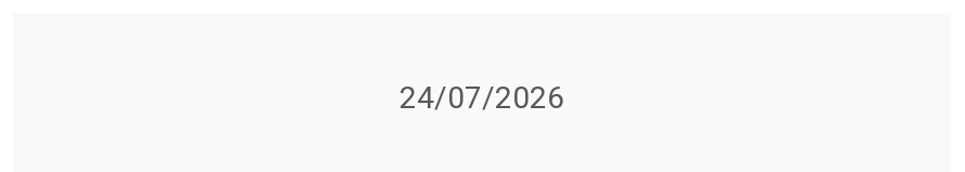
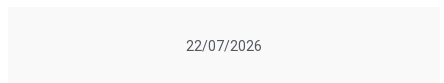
- 24/07/2026
+ 22/07/2026
